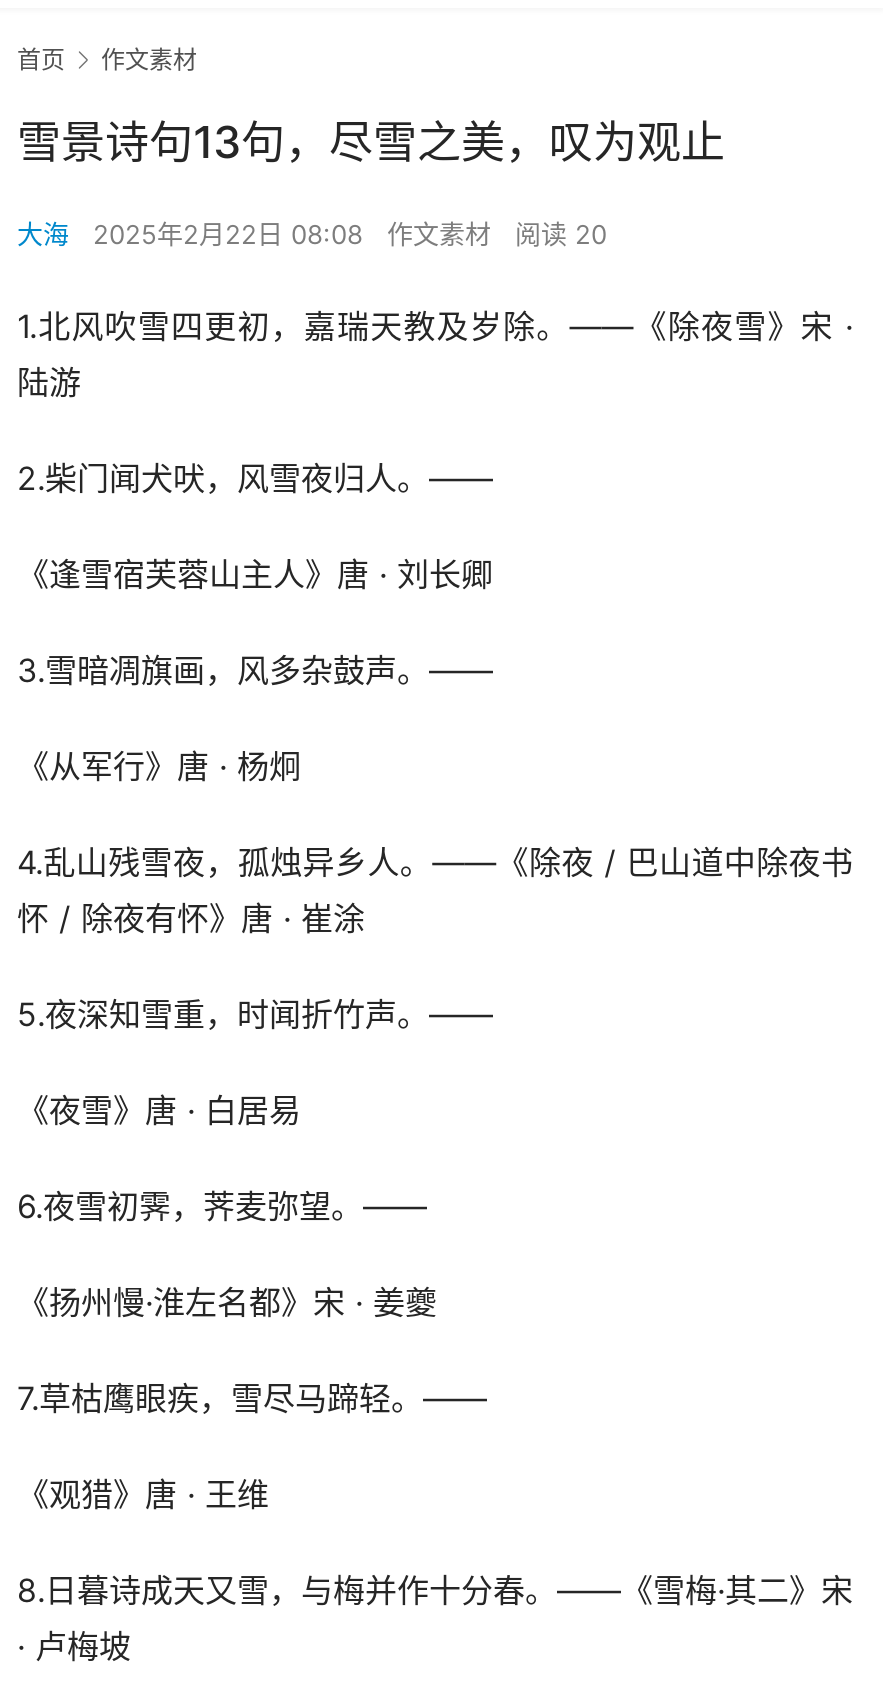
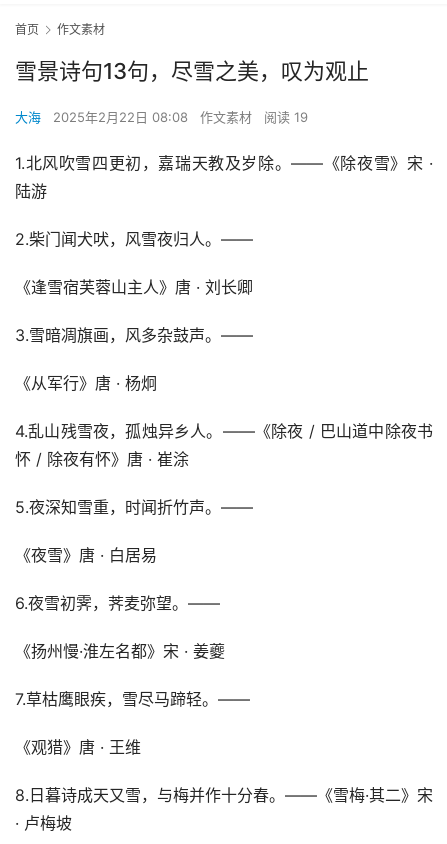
- 大海 2025年2月22日 08:08 作文素材 阅读 20
+ 大海 2025年2月22日 08:08 作文素材 阅读 19
